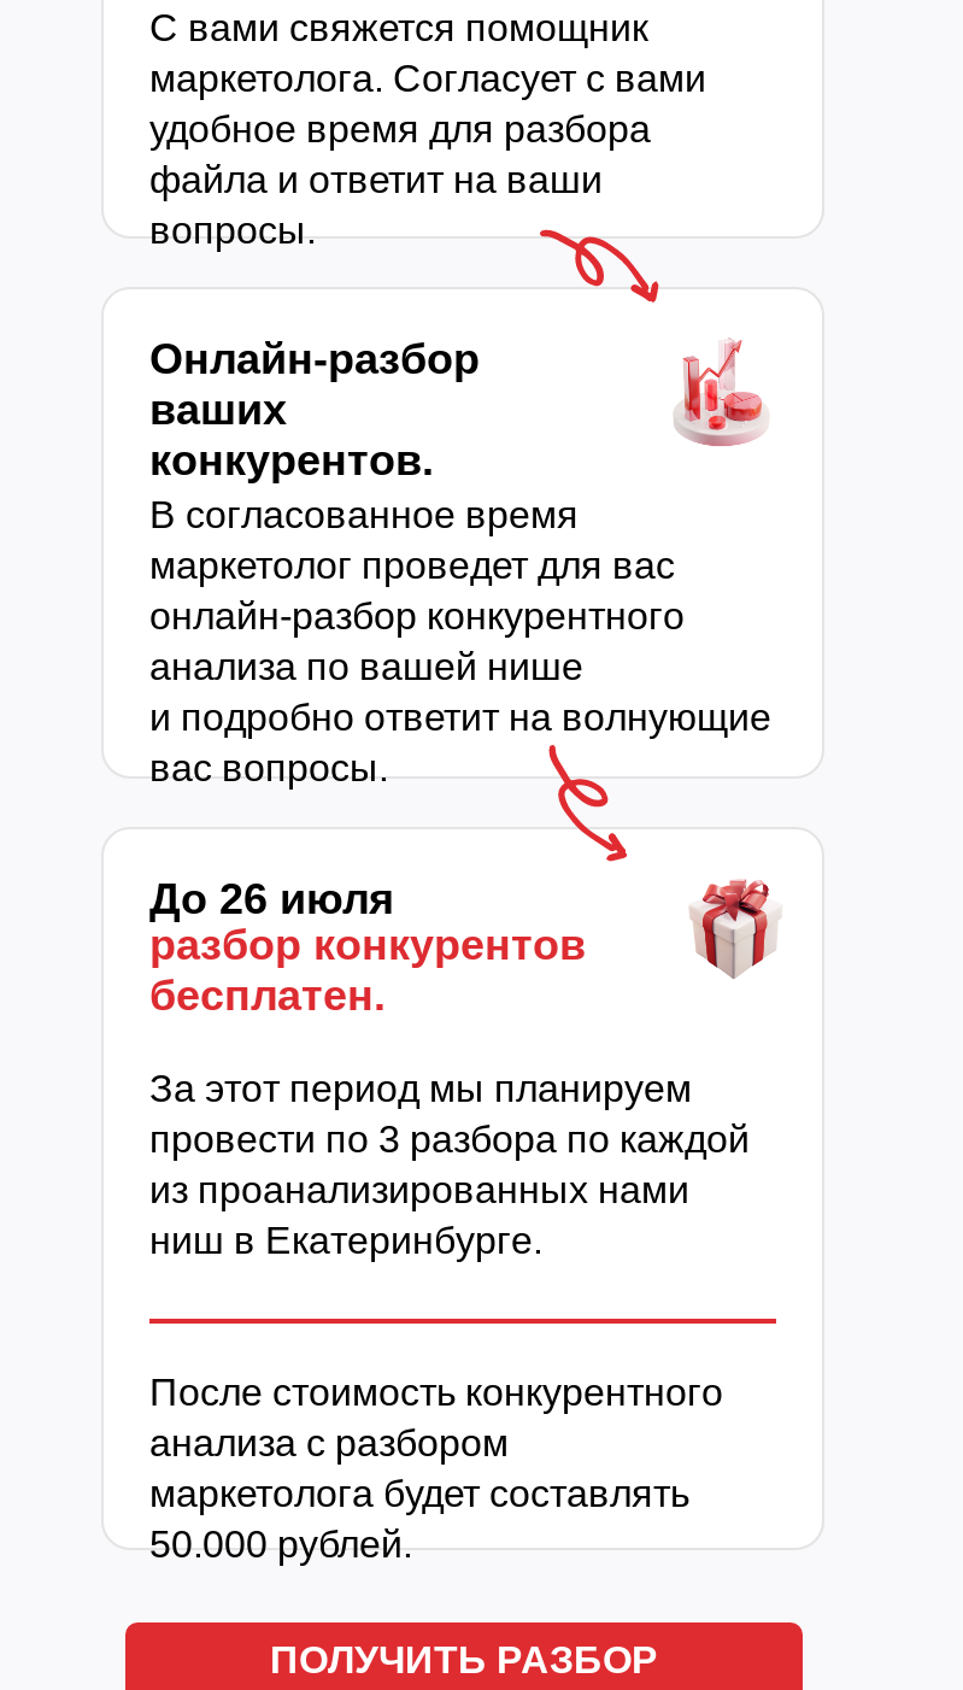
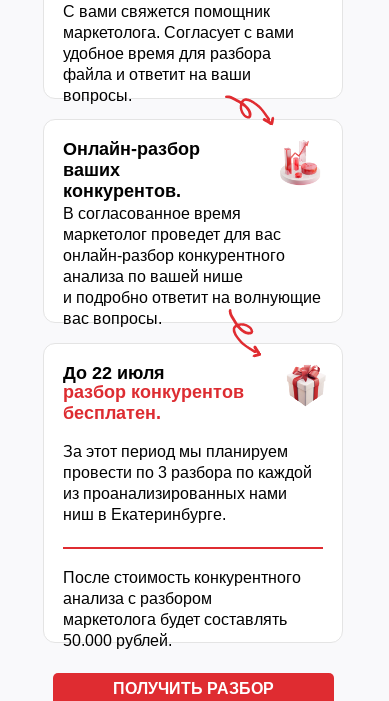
- До 26 июля
+ До 22 июля
